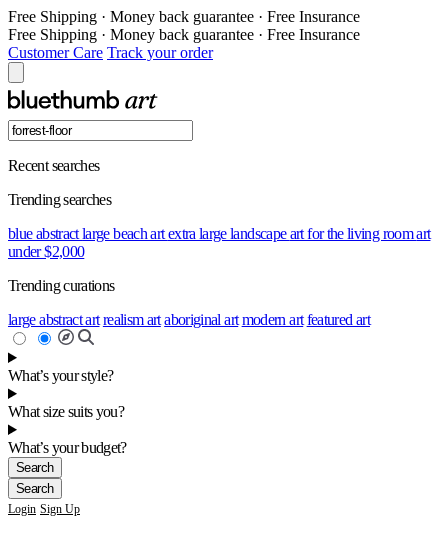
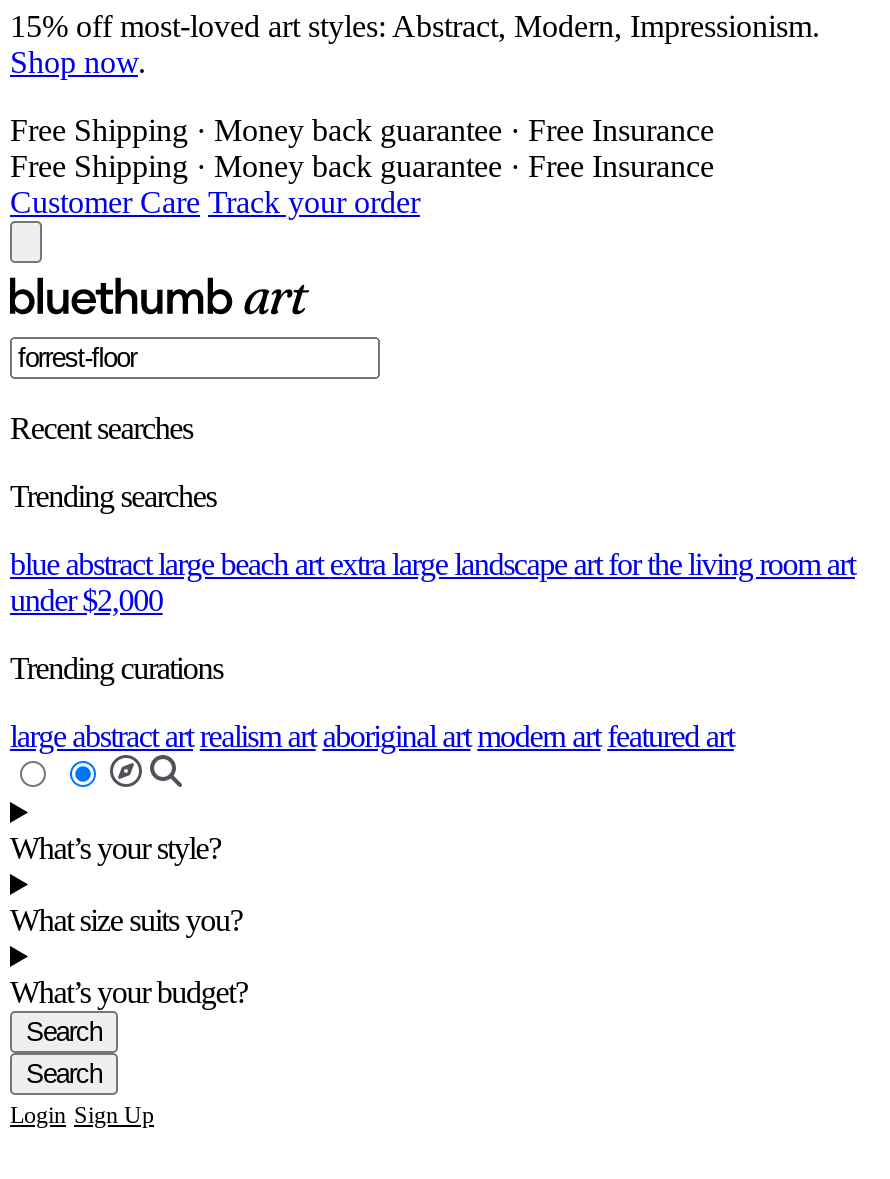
+ 15% off most-loved art styles: Abstract, Modern, Impressionism.
+ Shop now.
